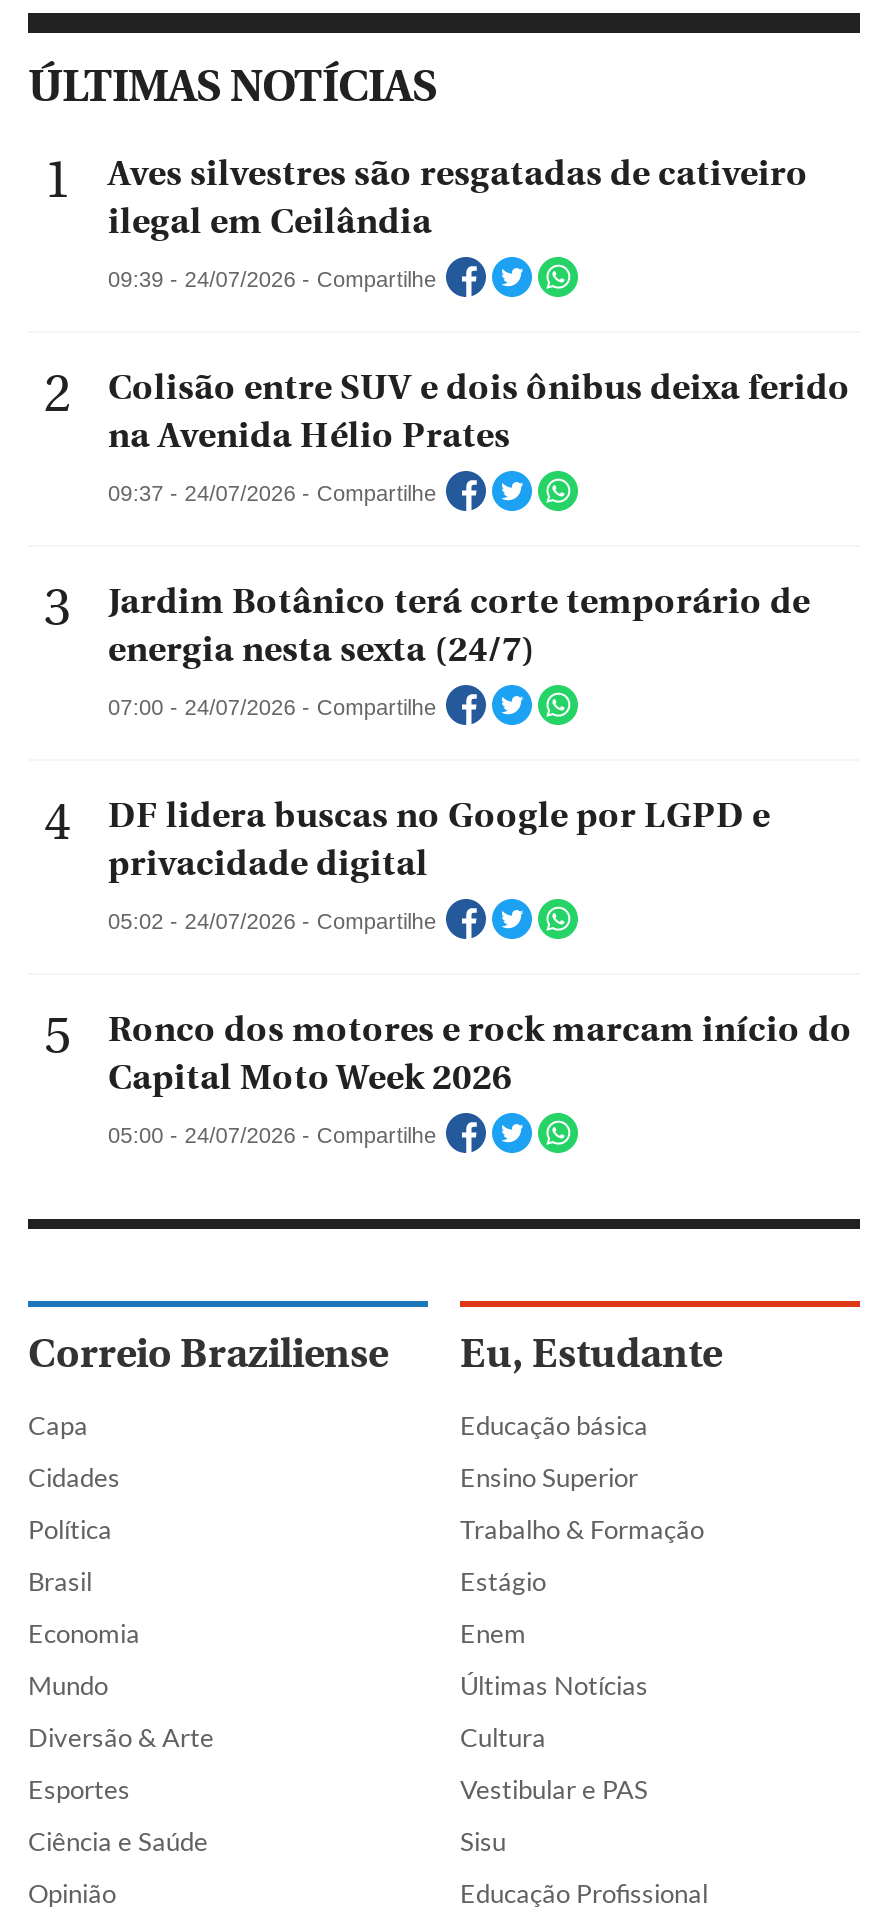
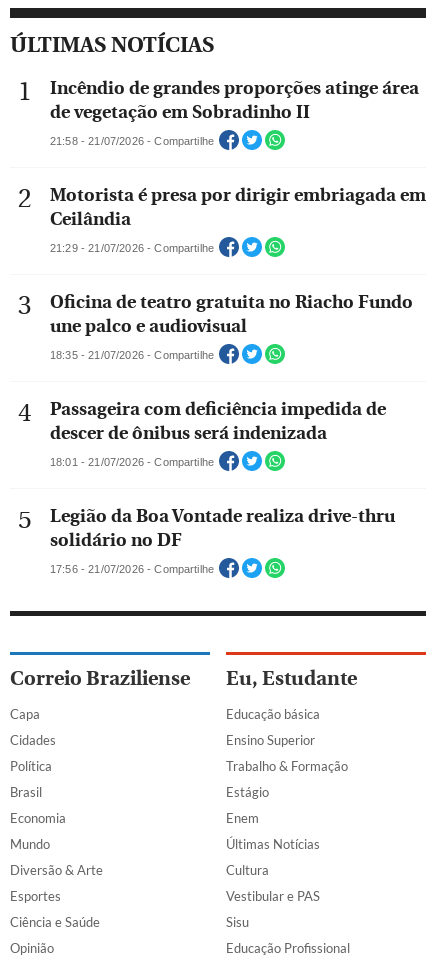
- Aves silvestres são resgatadas de cativeiro
- ilegal em Ceilândia
+ Incêndio de grandes proporções atinge área
+ de vegetação em Sobradinho II

- 09:39 - 24/07/2026 - Compartilhe
+ 21:58 - 21/07/2026 - Compartilhe

- Colisão entre SUV e dois ônibus deixa ferido
- na Avenida Hélio Prates
+ Motorista é presa por dirigir embriagada em
+ Ceilândia

- 09:37 - 24/07/2026 - Compartilhe
+ 21:29 - 21/07/2026 - Compartilhe

- Jardim Botânico terá corte temporário de
- energia nesta sexta (24/7)
+ Oficina de teatro gratuita no Riacho Fundo
+ une palco e audiovisual

- 07:00 - 24/07/2026 - Compartilhe
+ 18:35 - 21/07/2026 - Compartilhe

- DF lidera buscas no Google por LGPD e
- privacidade digital
+ Passageira com deficiência impedida de
+ descer de ônibus será indenizada

- 05:02 - 24/07/2026 - Compartilhe
+ 18:01 - 21/07/2026 - Compartilhe

- Ronco dos motores e rock marcam início do
- Capital Moto Week 2026
+ Legião da Boa Vontade realiza drive-thru
+ solidário no DF

- 05:00 - 24/07/2026 - Compartilhe
+ 17:56 - 21/07/2026 - Compartilhe
